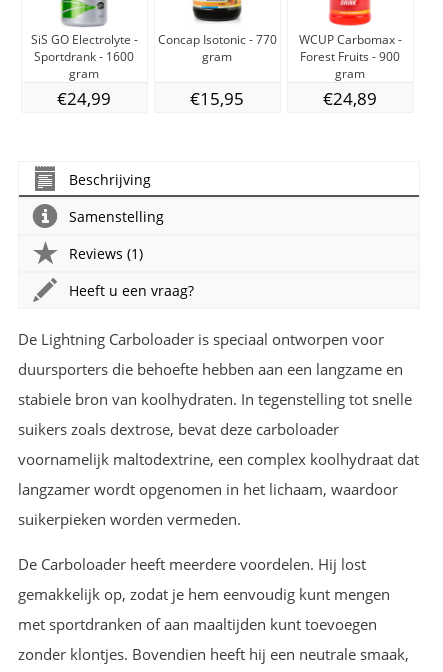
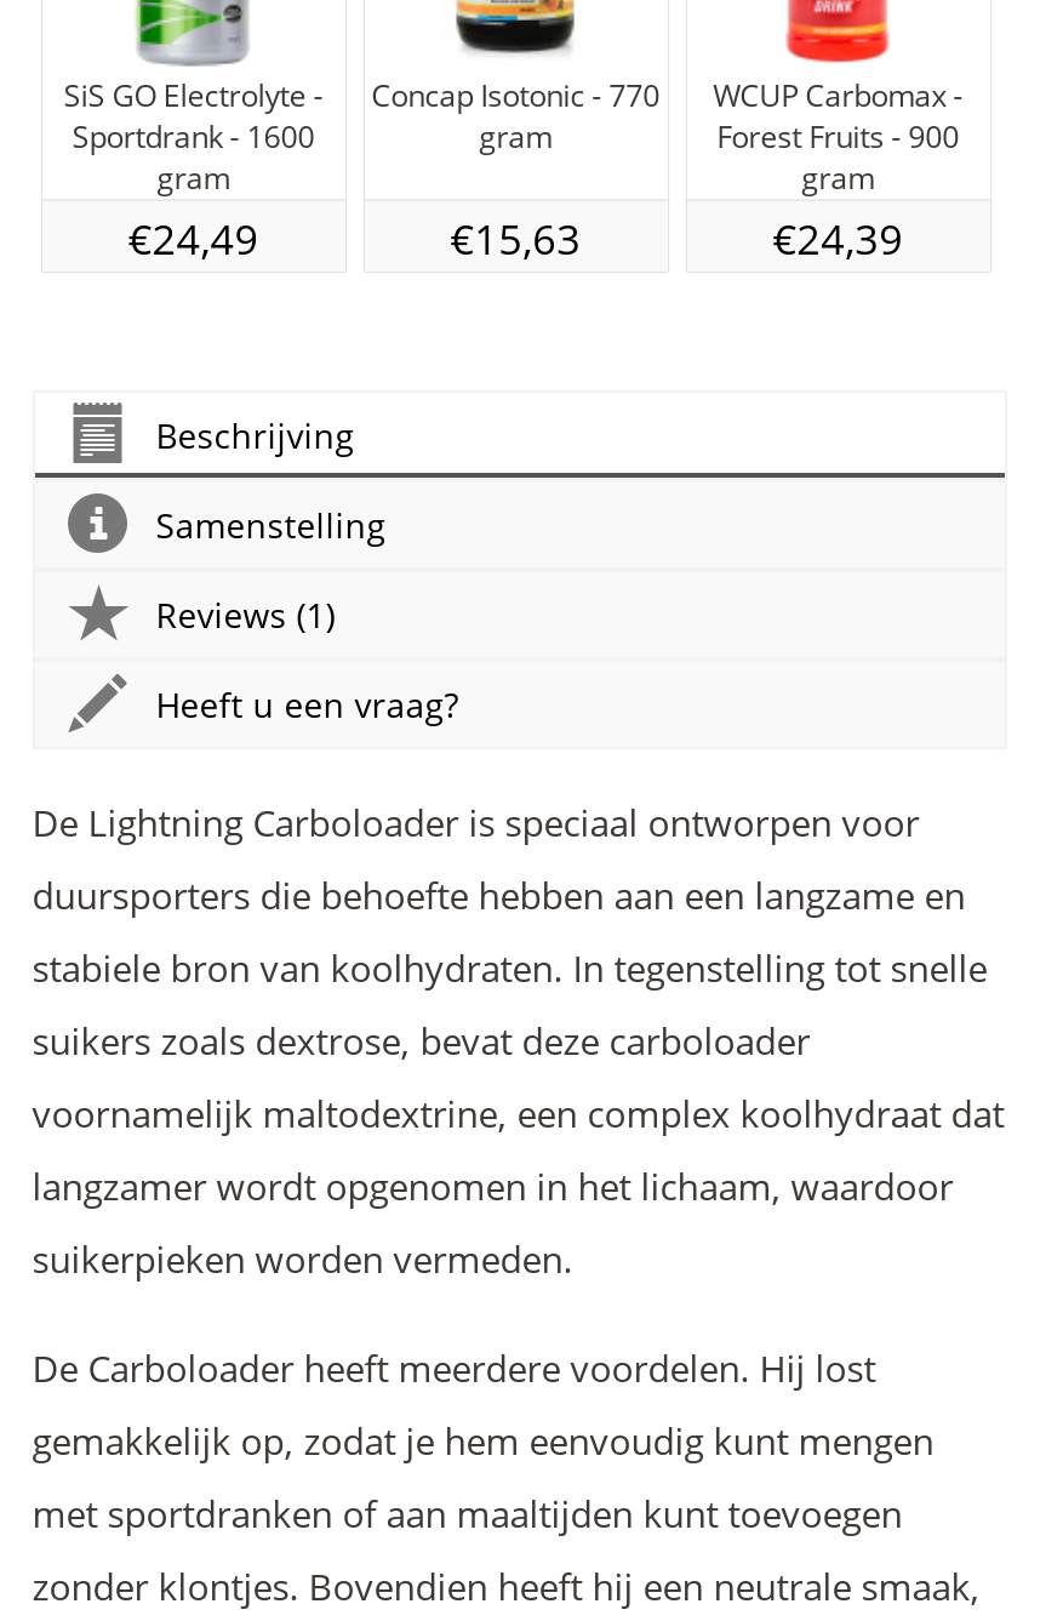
- €24,99
+ €24,49

- €15,95
+ €15,63

- €24,89
+ €24,39
